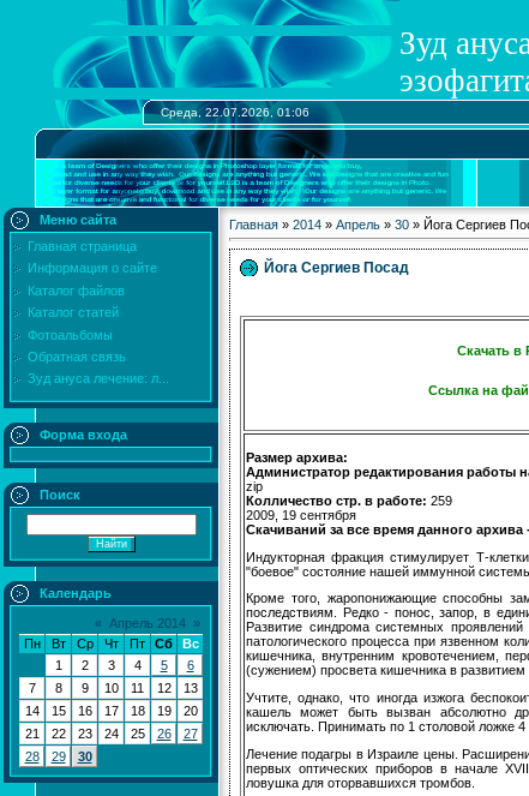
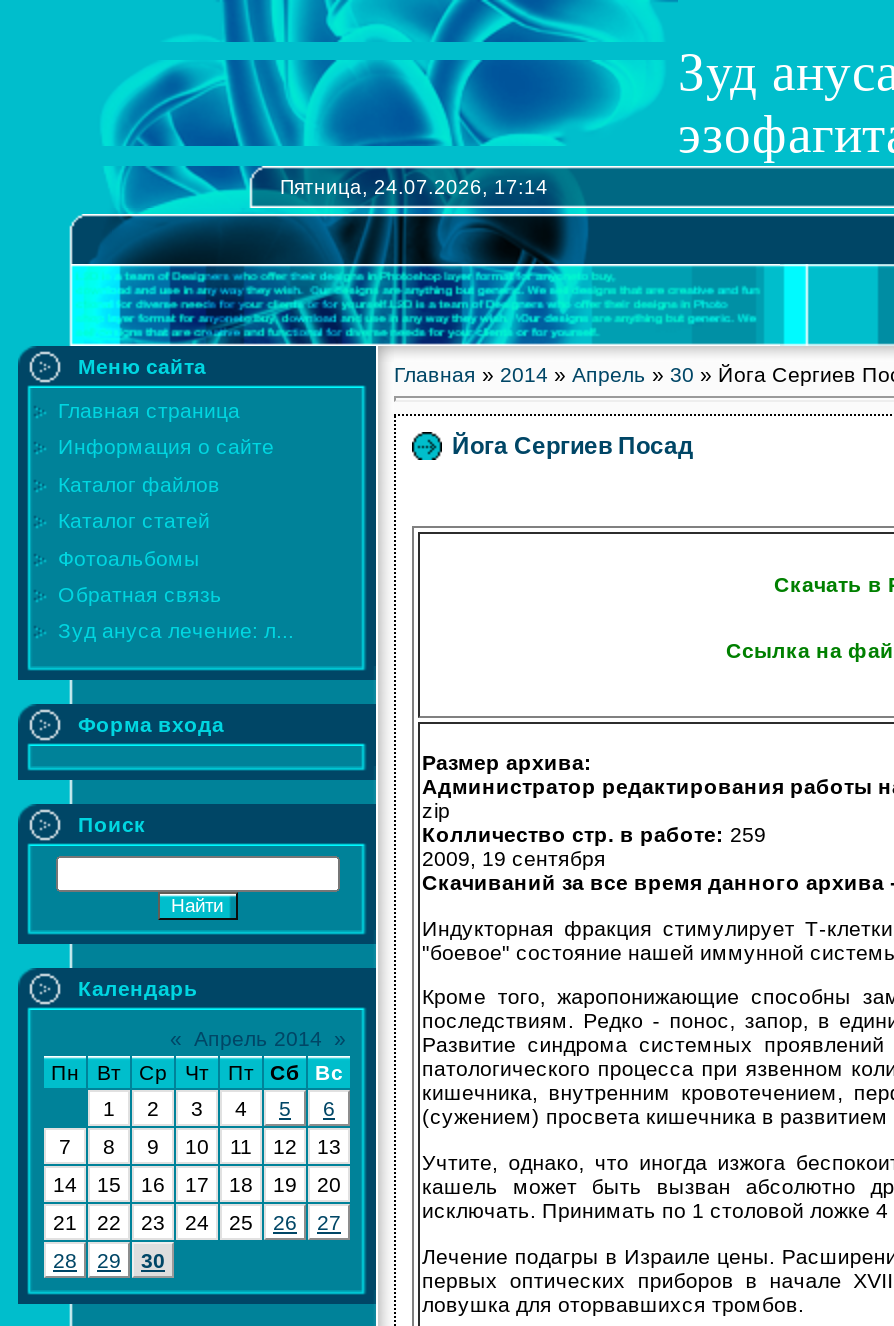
- Среда, 22.07.2026, 01:06
+ Пятница, 24.07.2026, 17:14
